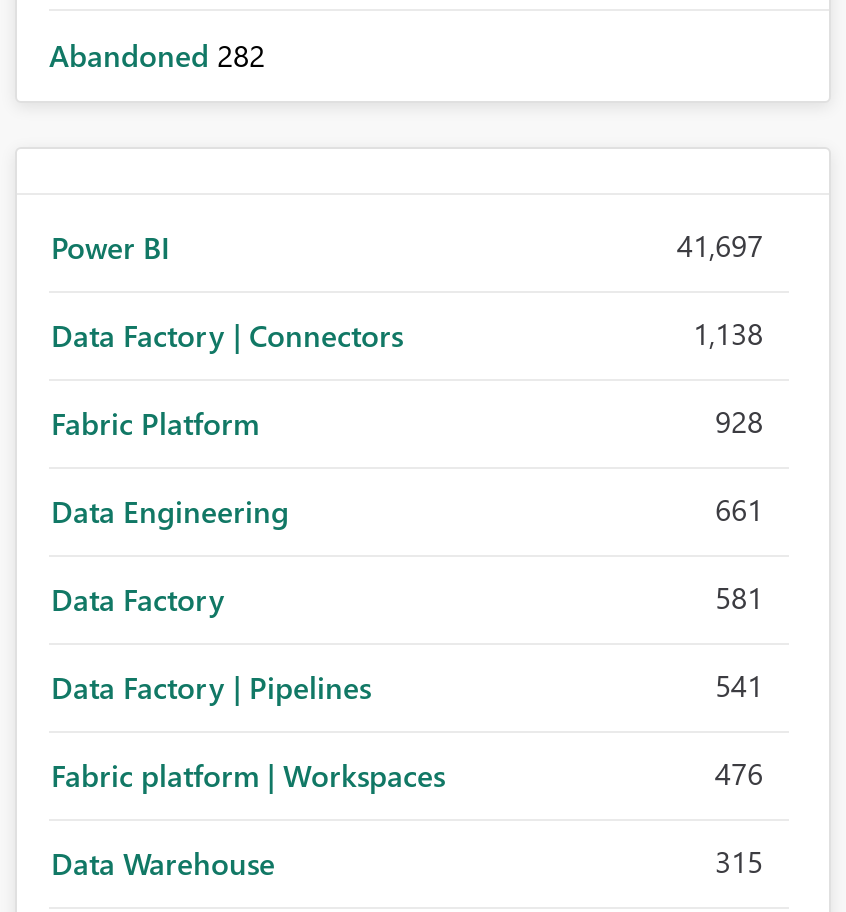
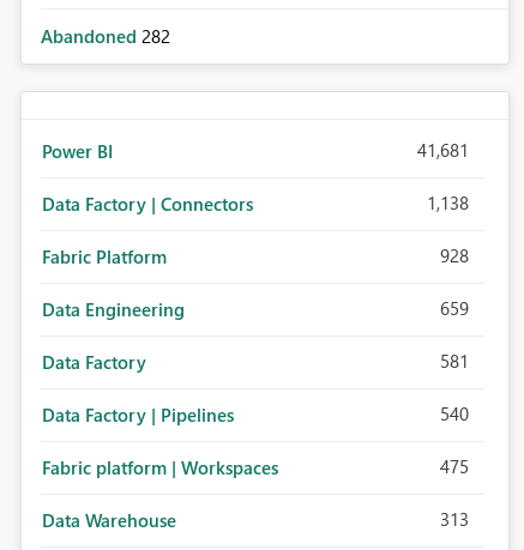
- 41,697
+ 41,681

- 661
+ 659

- 541
+ 540

- 476
+ 475

- 315
+ 313
